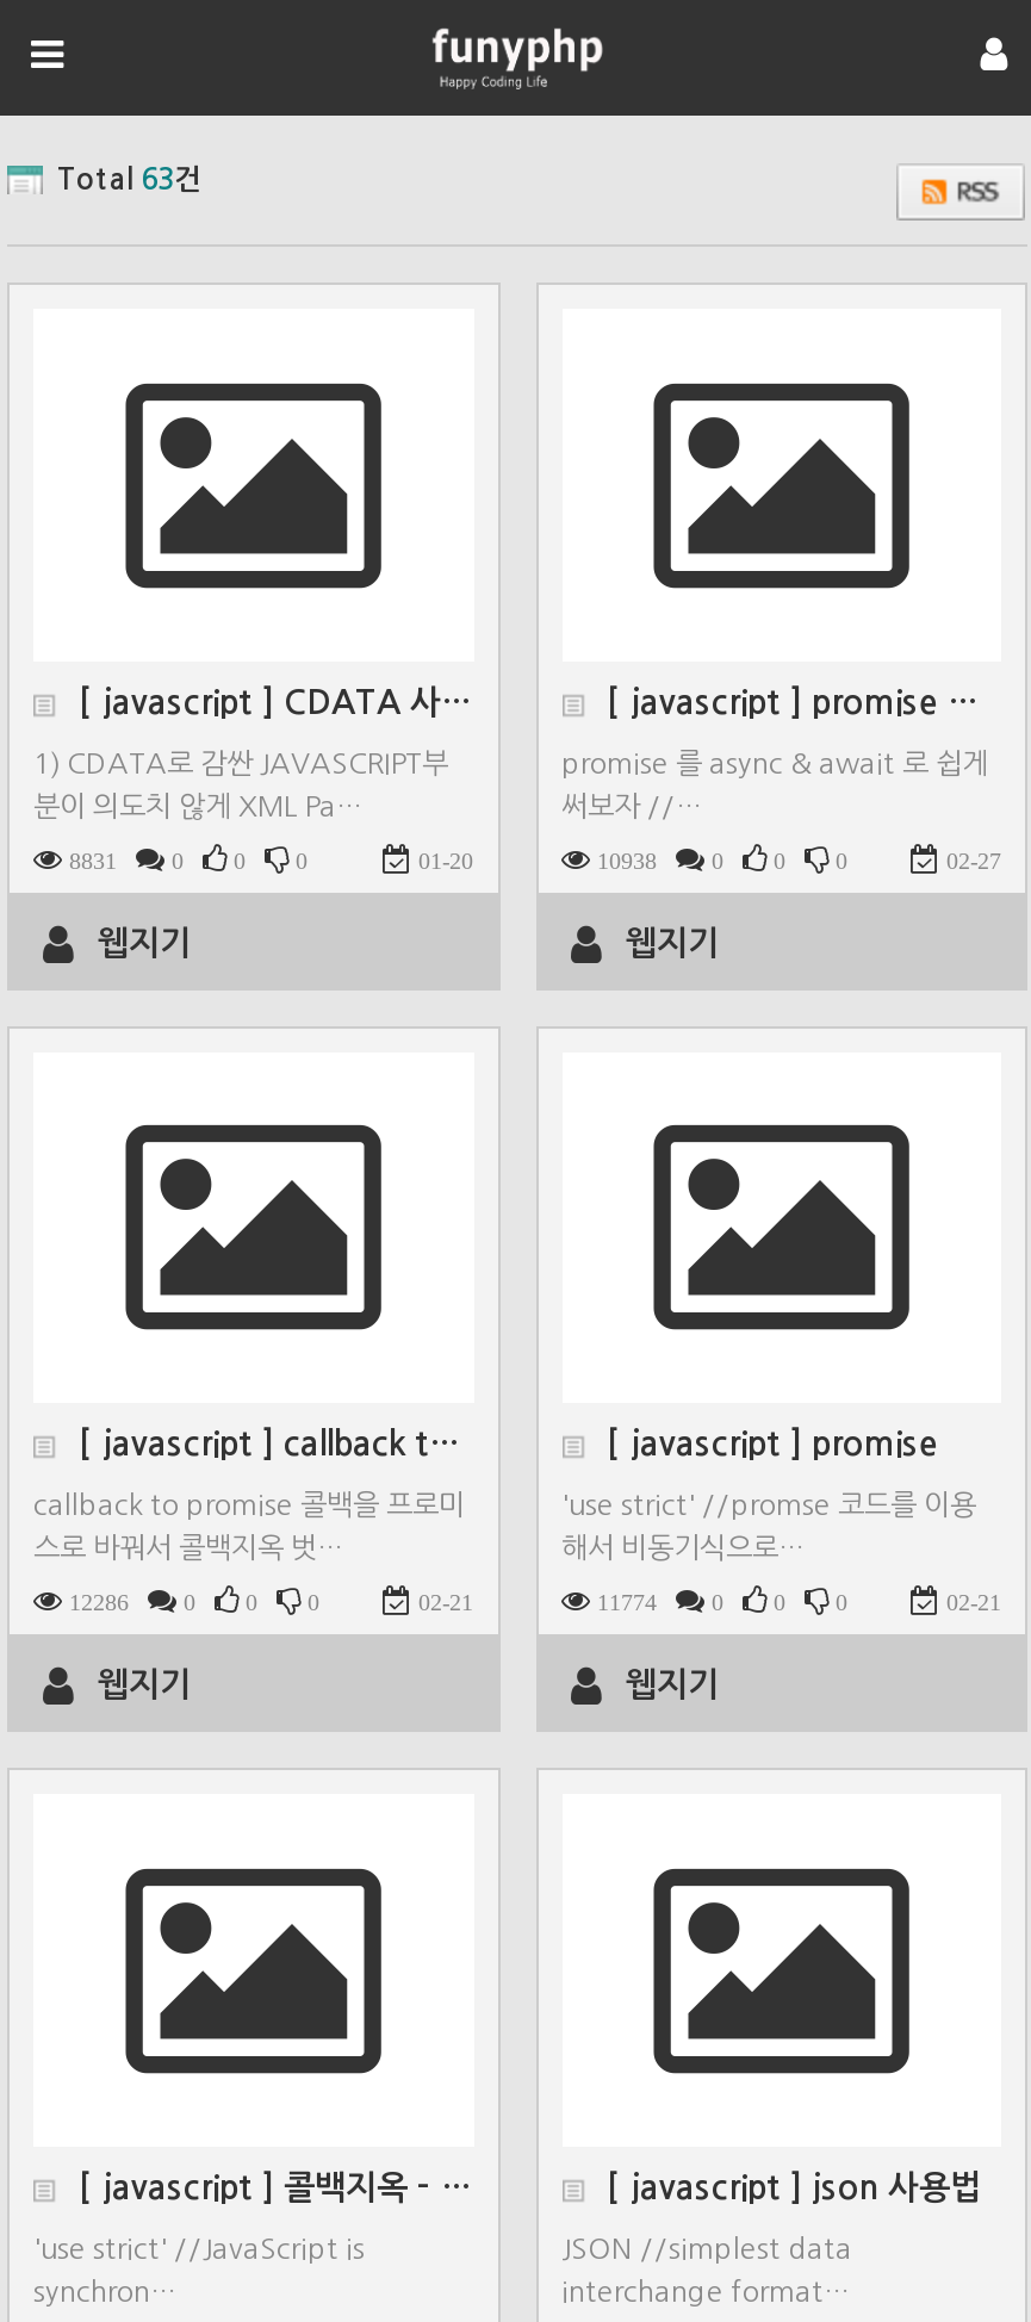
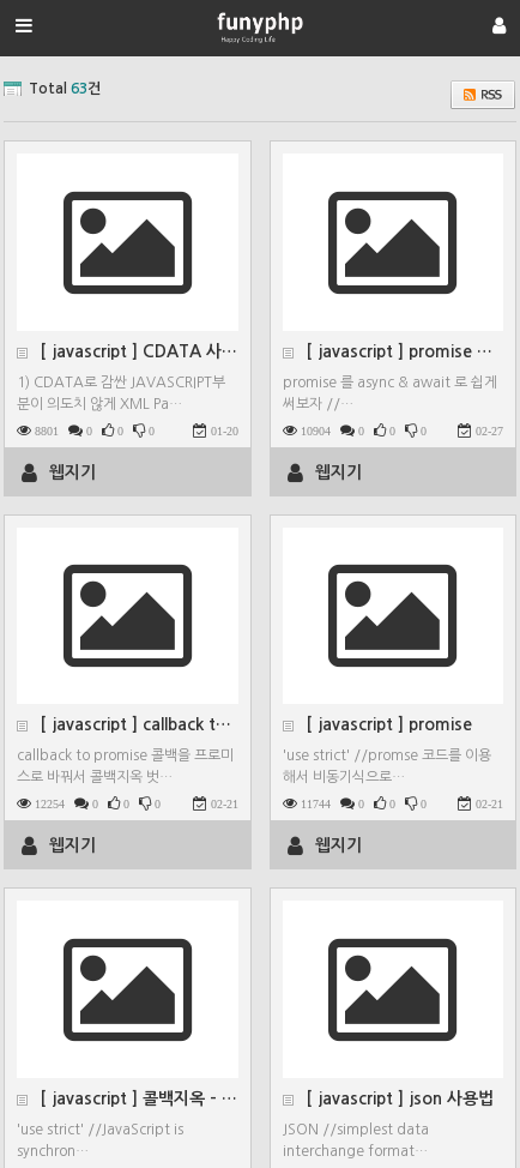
- 8831 0 0 0
+ 8801 0 0 0

- 10938 0 0 0
+ 10904 0 0 0

- 12286 0 0 0
+ 12254 0 0 0

- 11774 0 0 0
+ 11744 0 0 0
